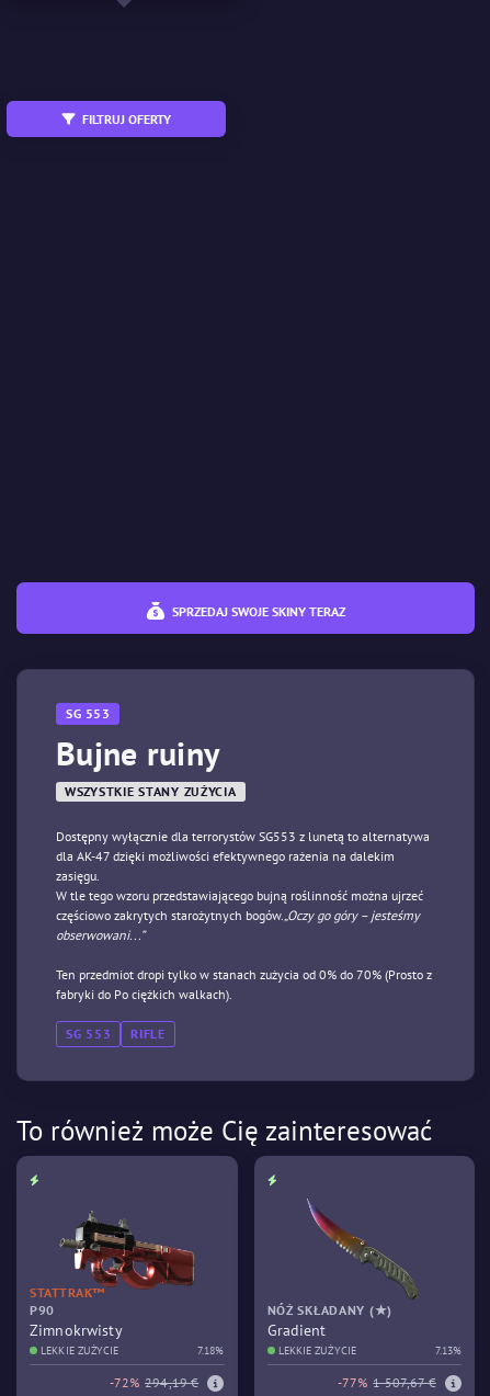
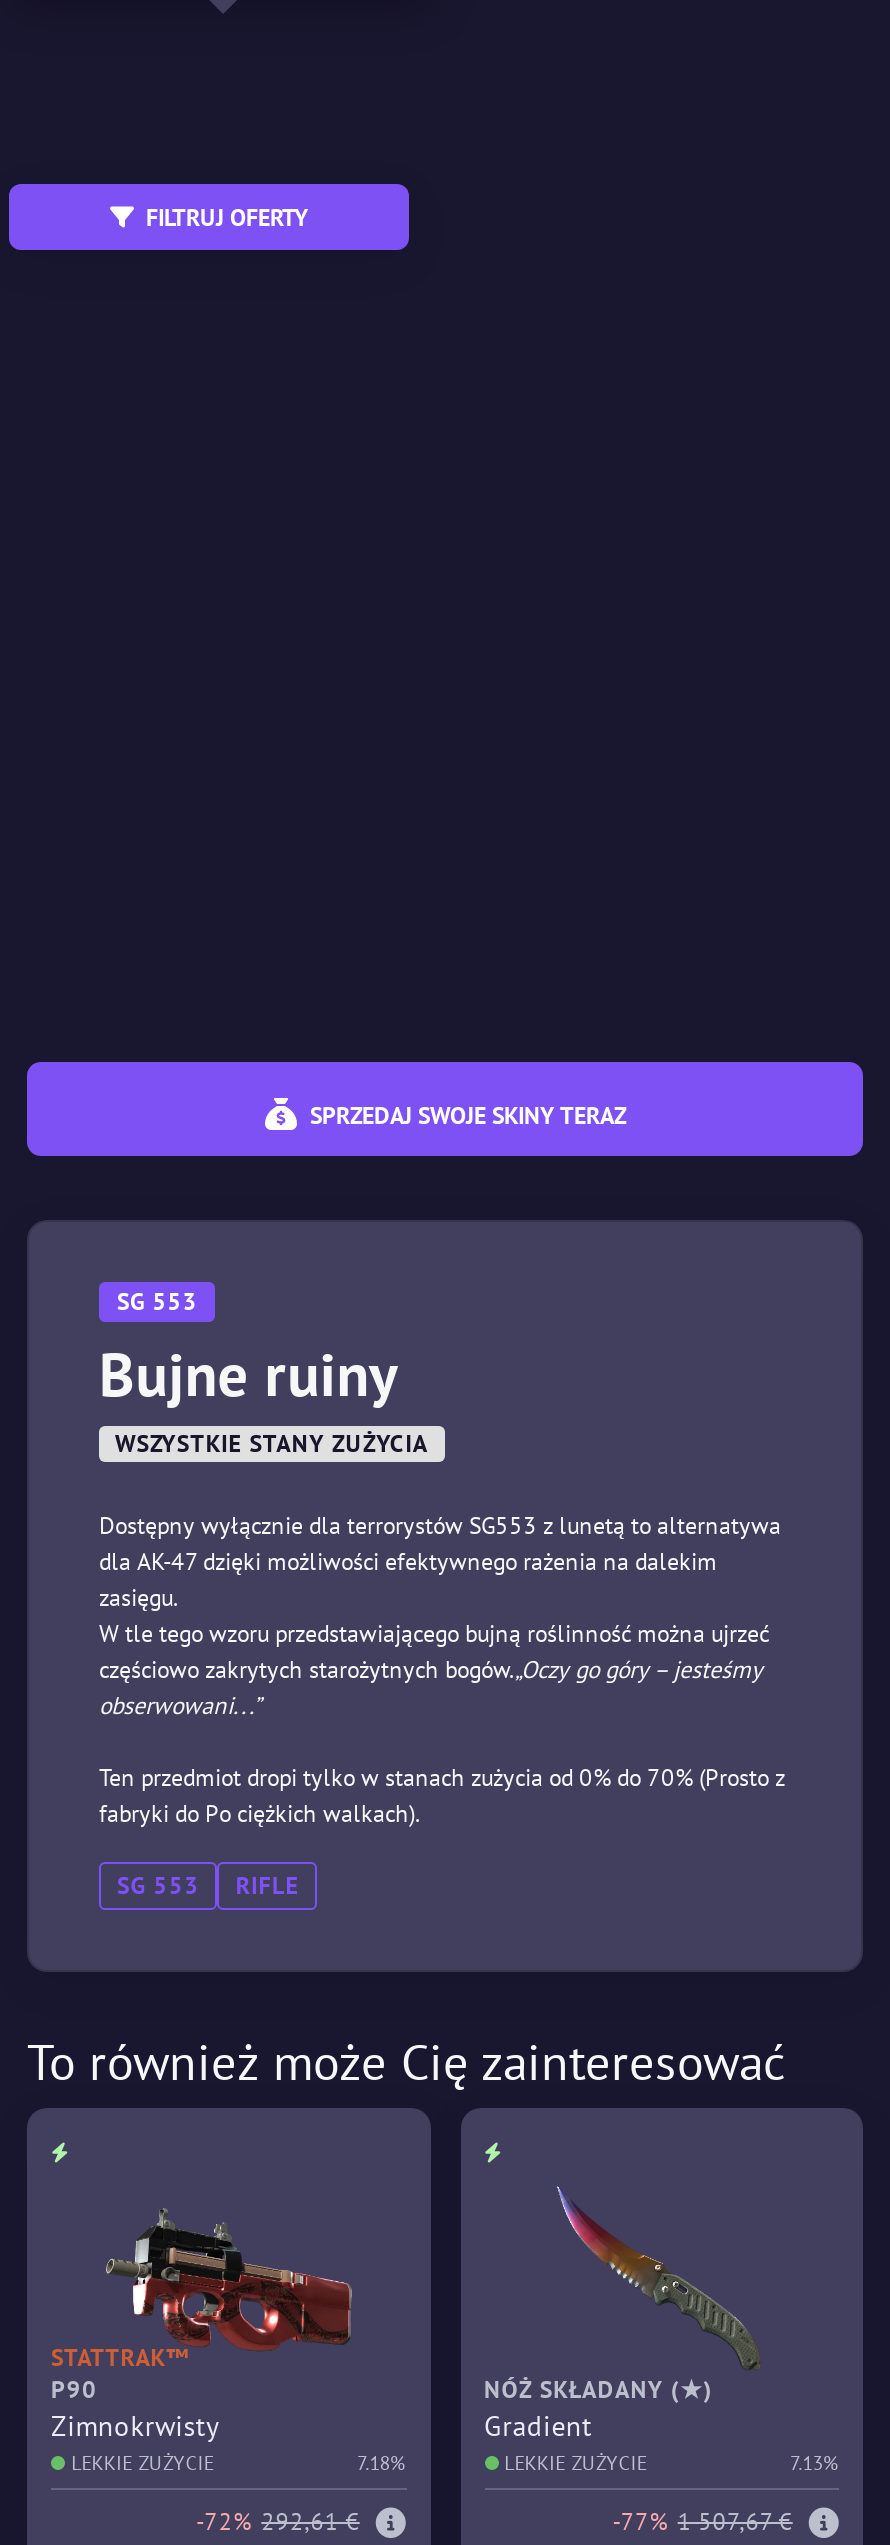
- -72% 294,19 €
+ -72% 292,61 €
